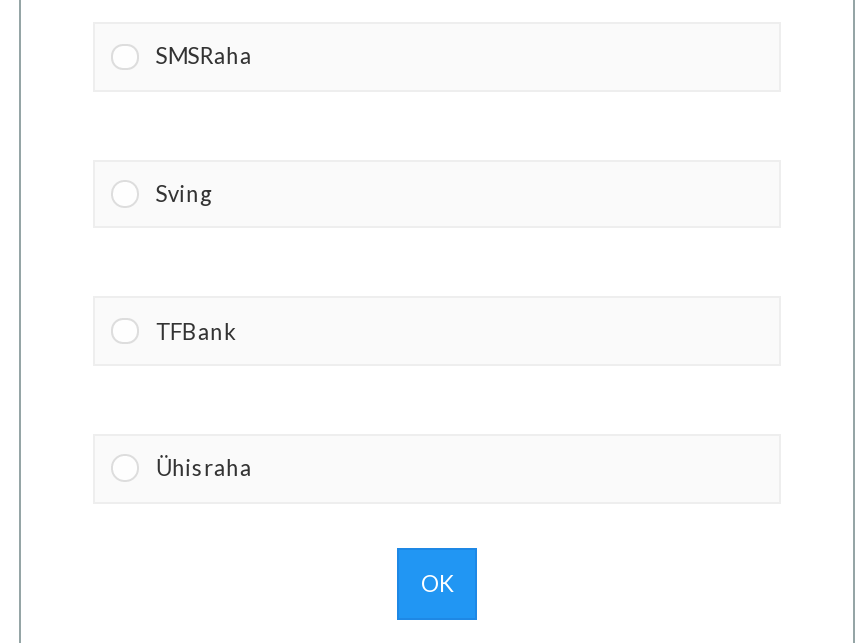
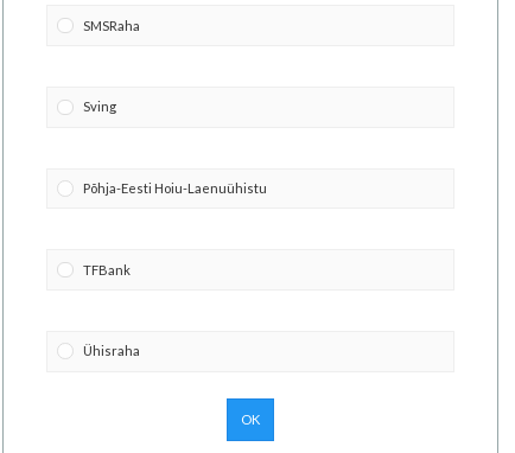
+ Põhja-Eesti Hoiu-Laenuühistu
